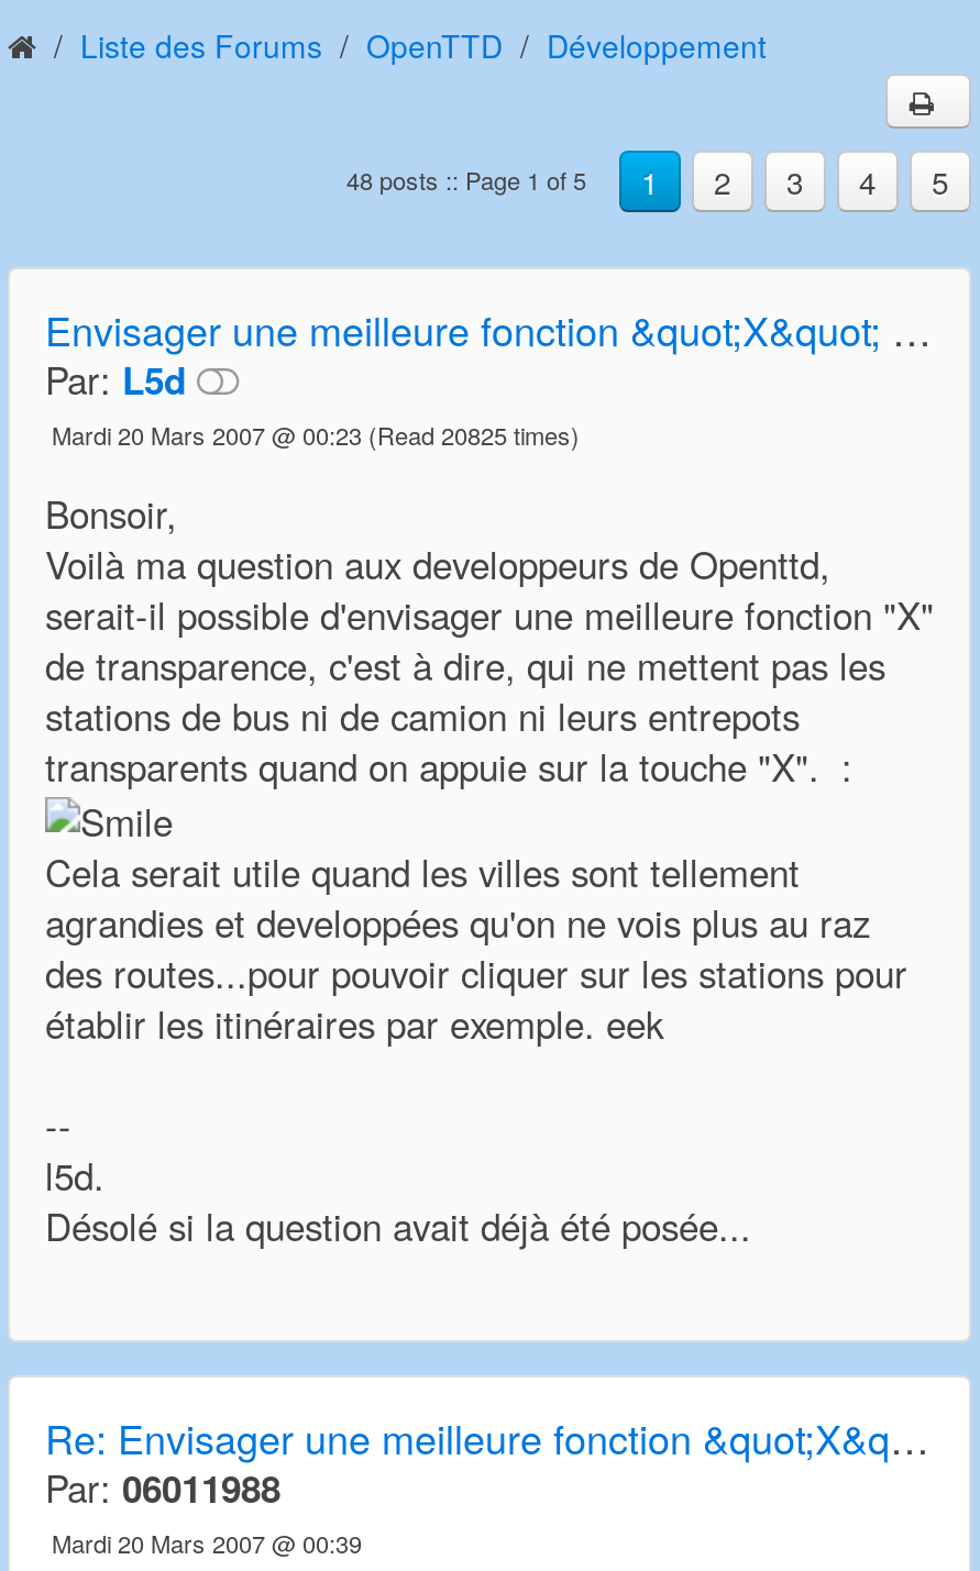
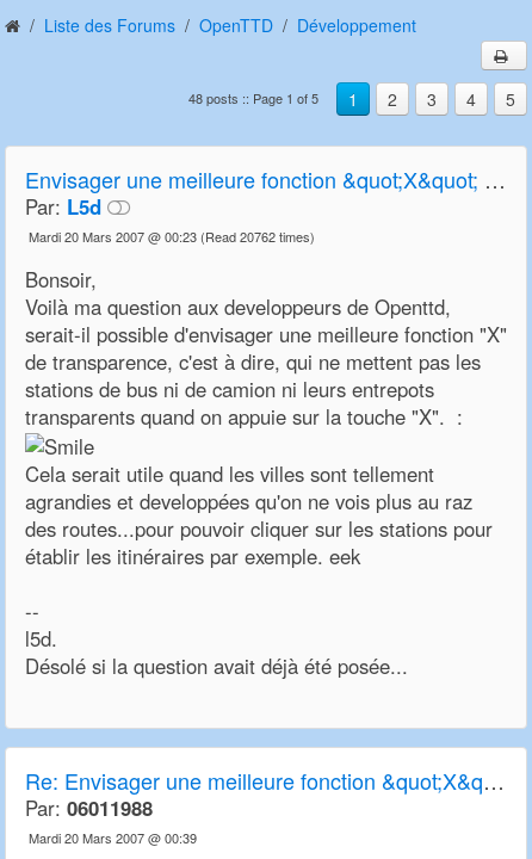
- Mardi 20 Mars 2007 @ 00:23 (Read 20825 times)
+ Mardi 20 Mars 2007 @ 00:23 (Read 20762 times)
